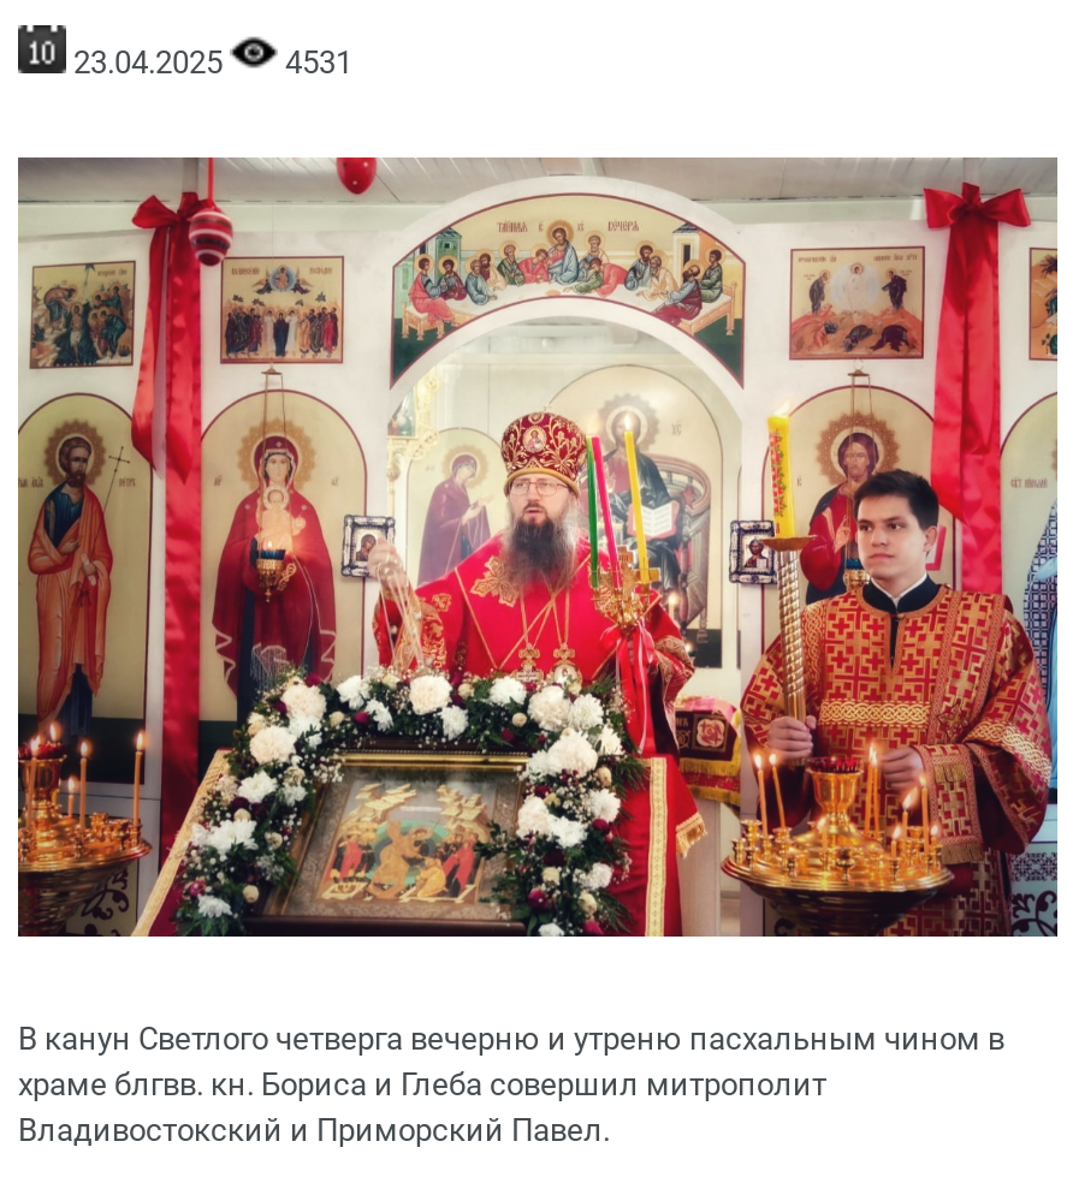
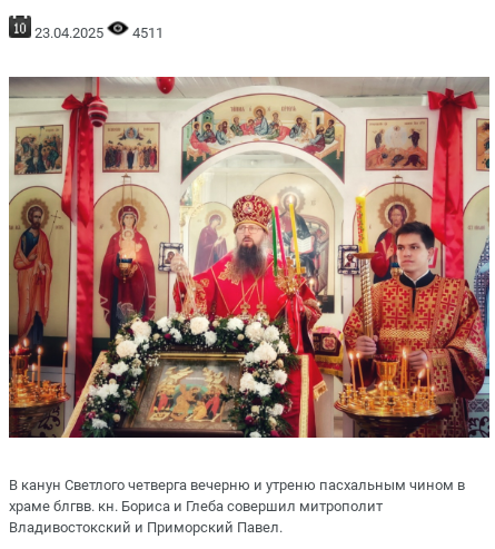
- 23.04.2025 4531
+ 23.04.2025 4511
